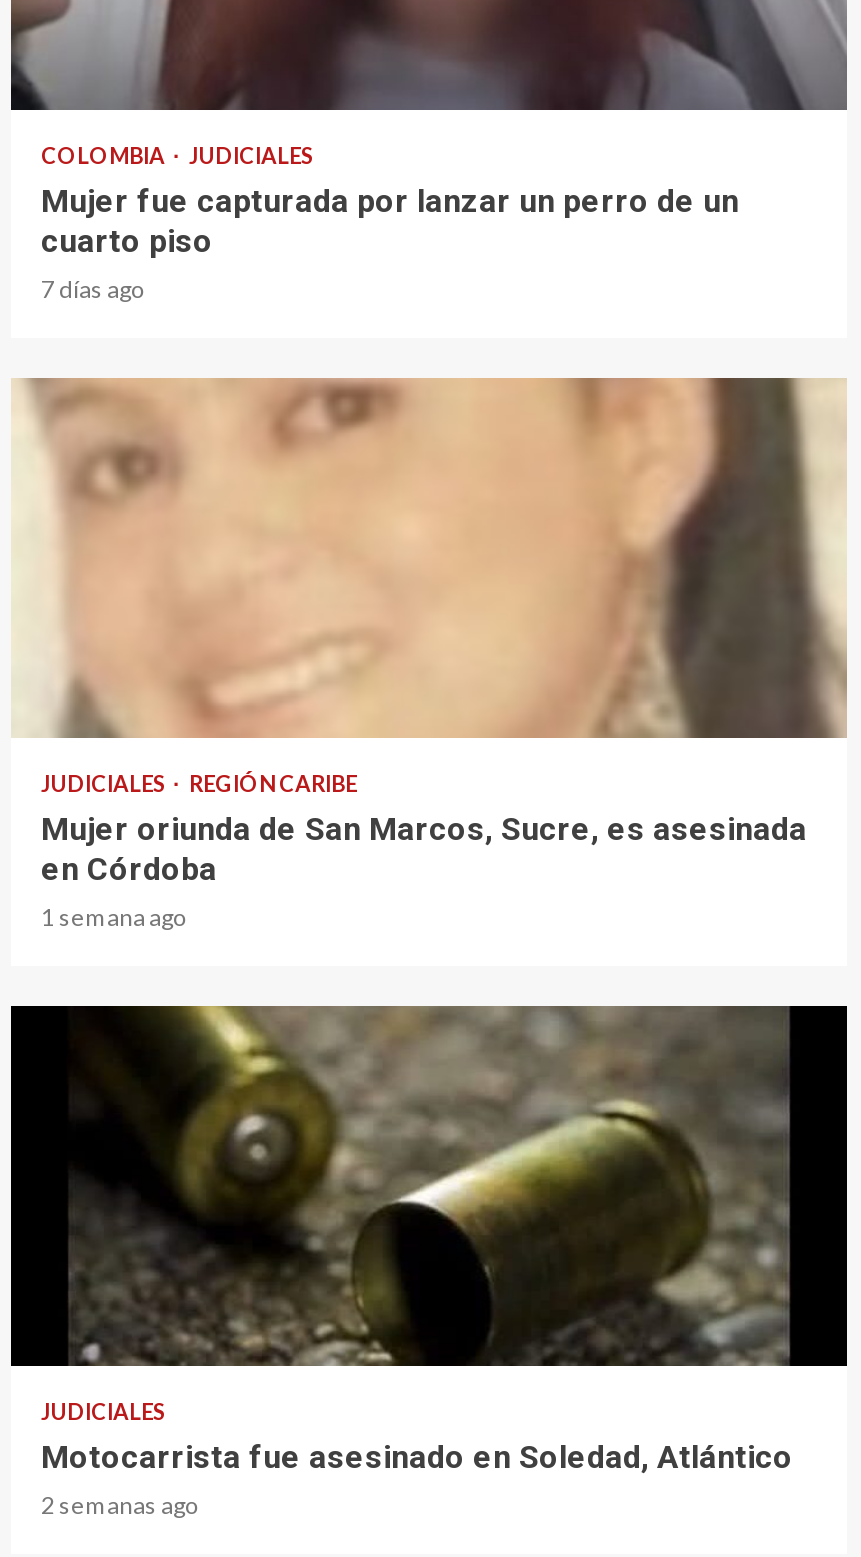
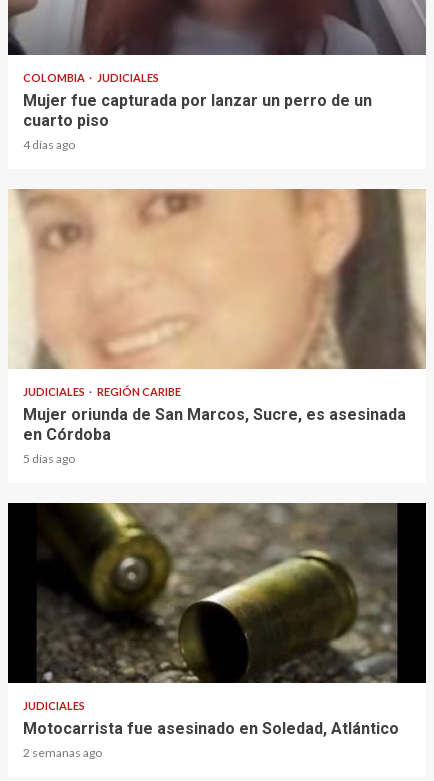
- 7 días ago
+ 4 días ago

- 1 semana ago
+ 5 días ago
